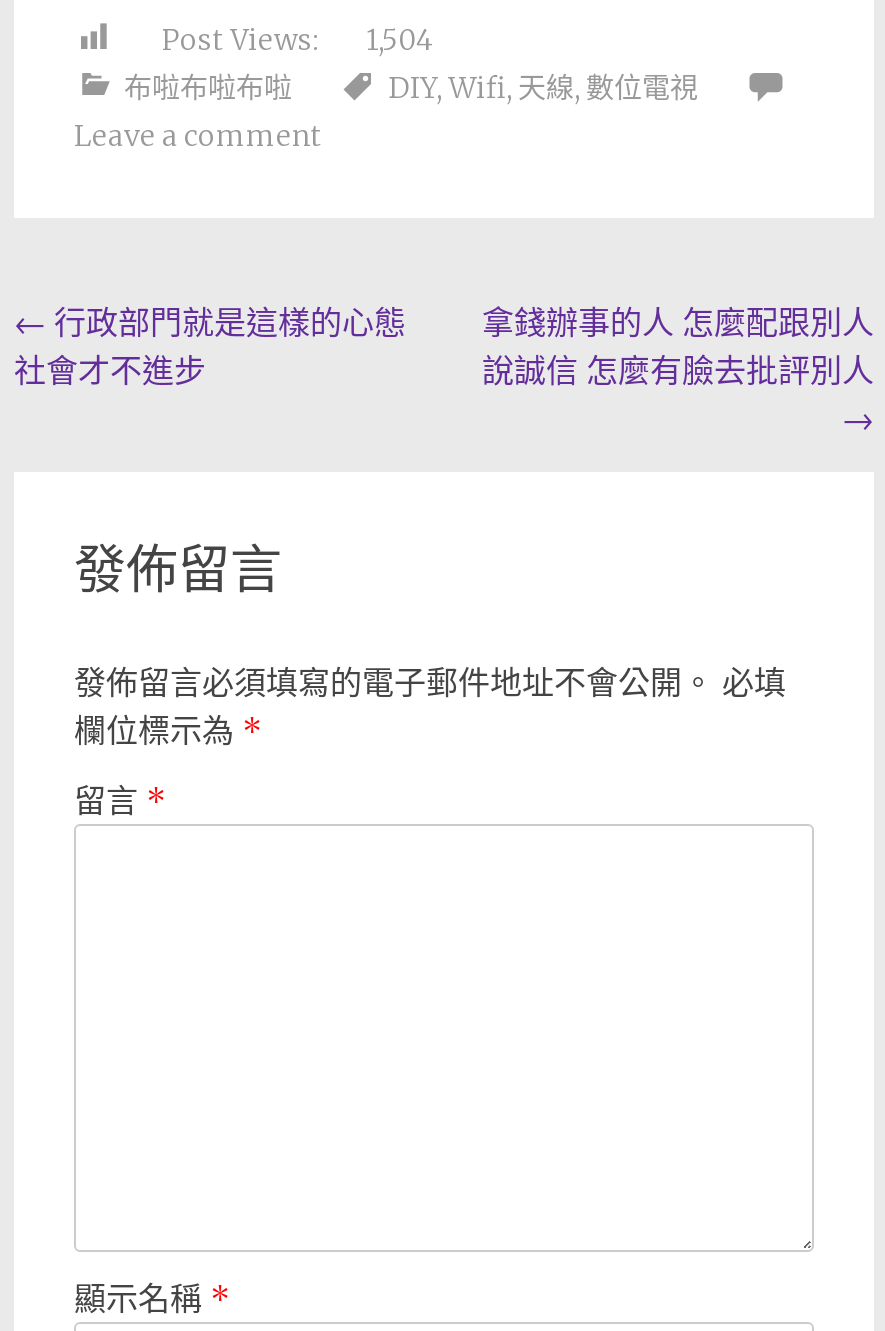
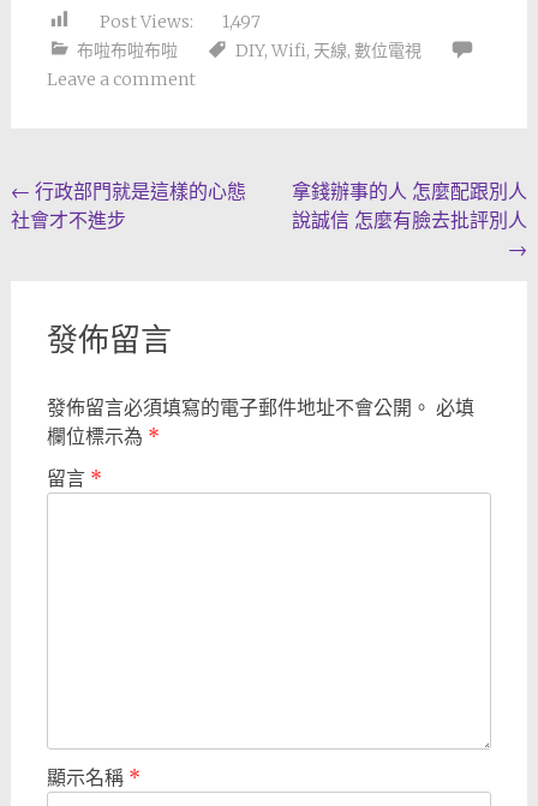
- Post Views: 1,504
+ Post Views: 1,497
